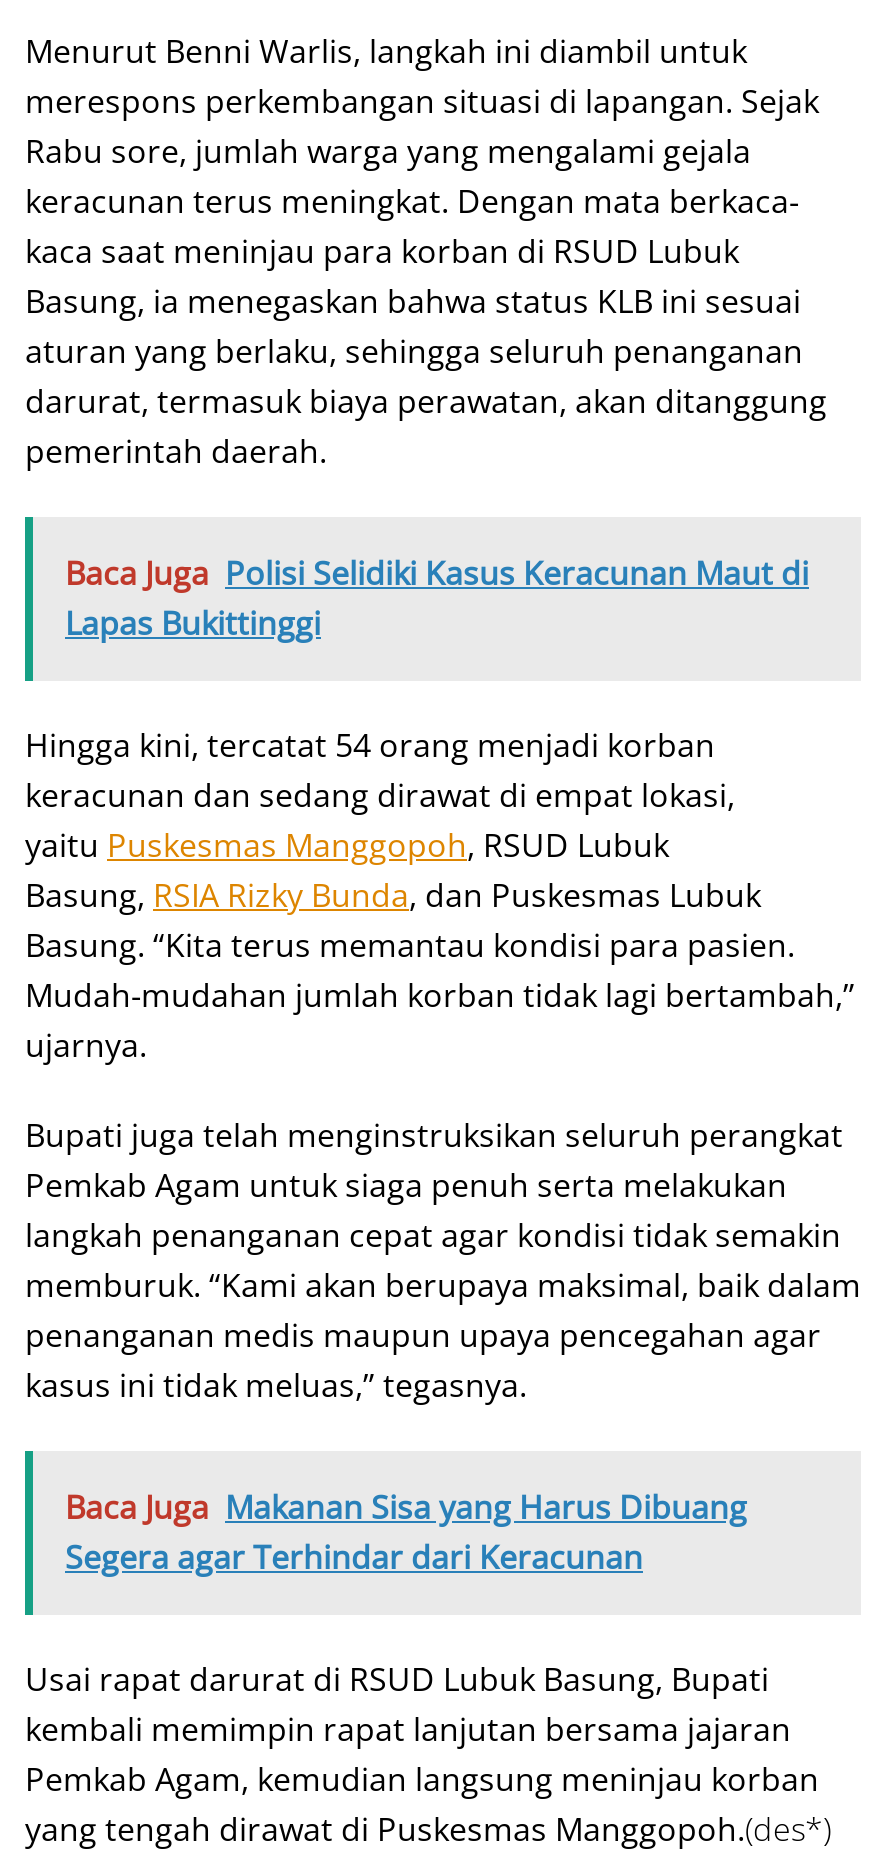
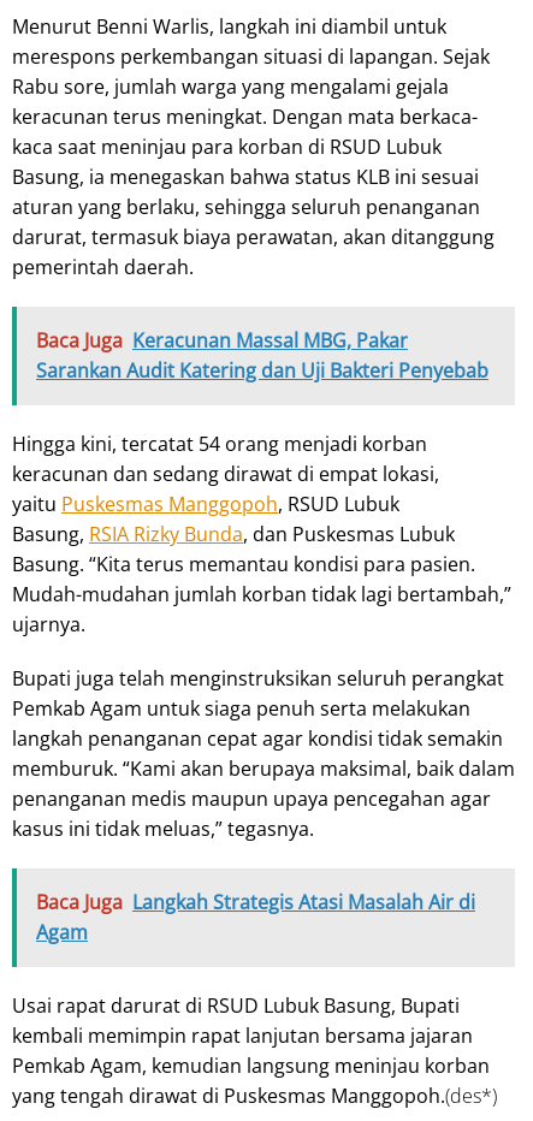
- Baca Juga Polisi Selidiki Kasus Keracunan Maut di
- Lapas Bukittinggi
+ Baca Juga Keracunan Massal MBG, Pakar
+ Sarankan Audit Katering dan Uji Bakteri Penyebab

- Baca Juga Makanan Sisa yang Harus Dibuang
- Segera agar Terhindar dari Keracunan
+ Baca Juga Langkah Strategis Atasi Masalah Air di
+ Agam
